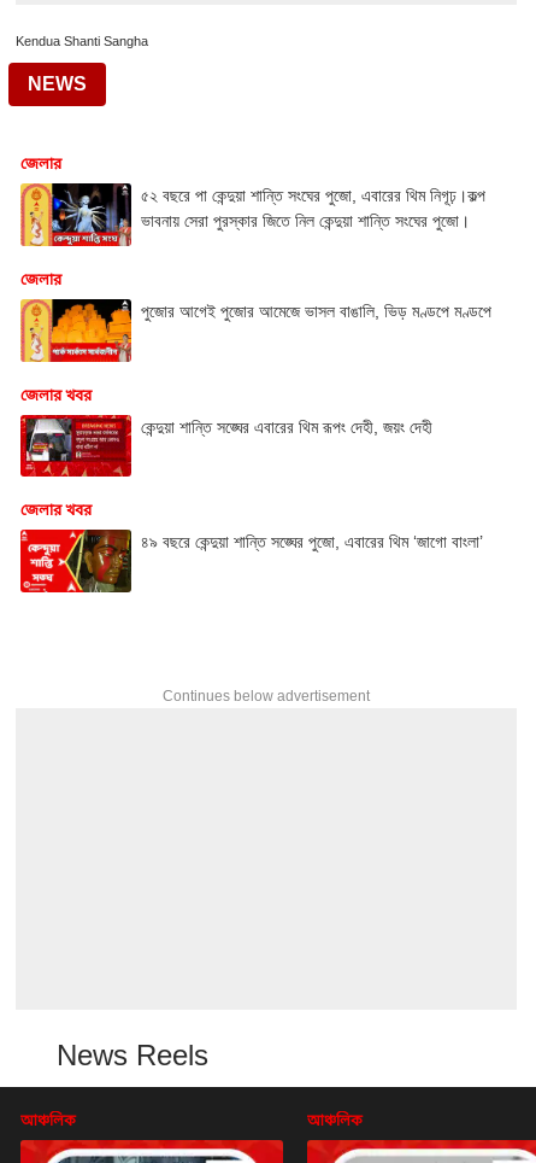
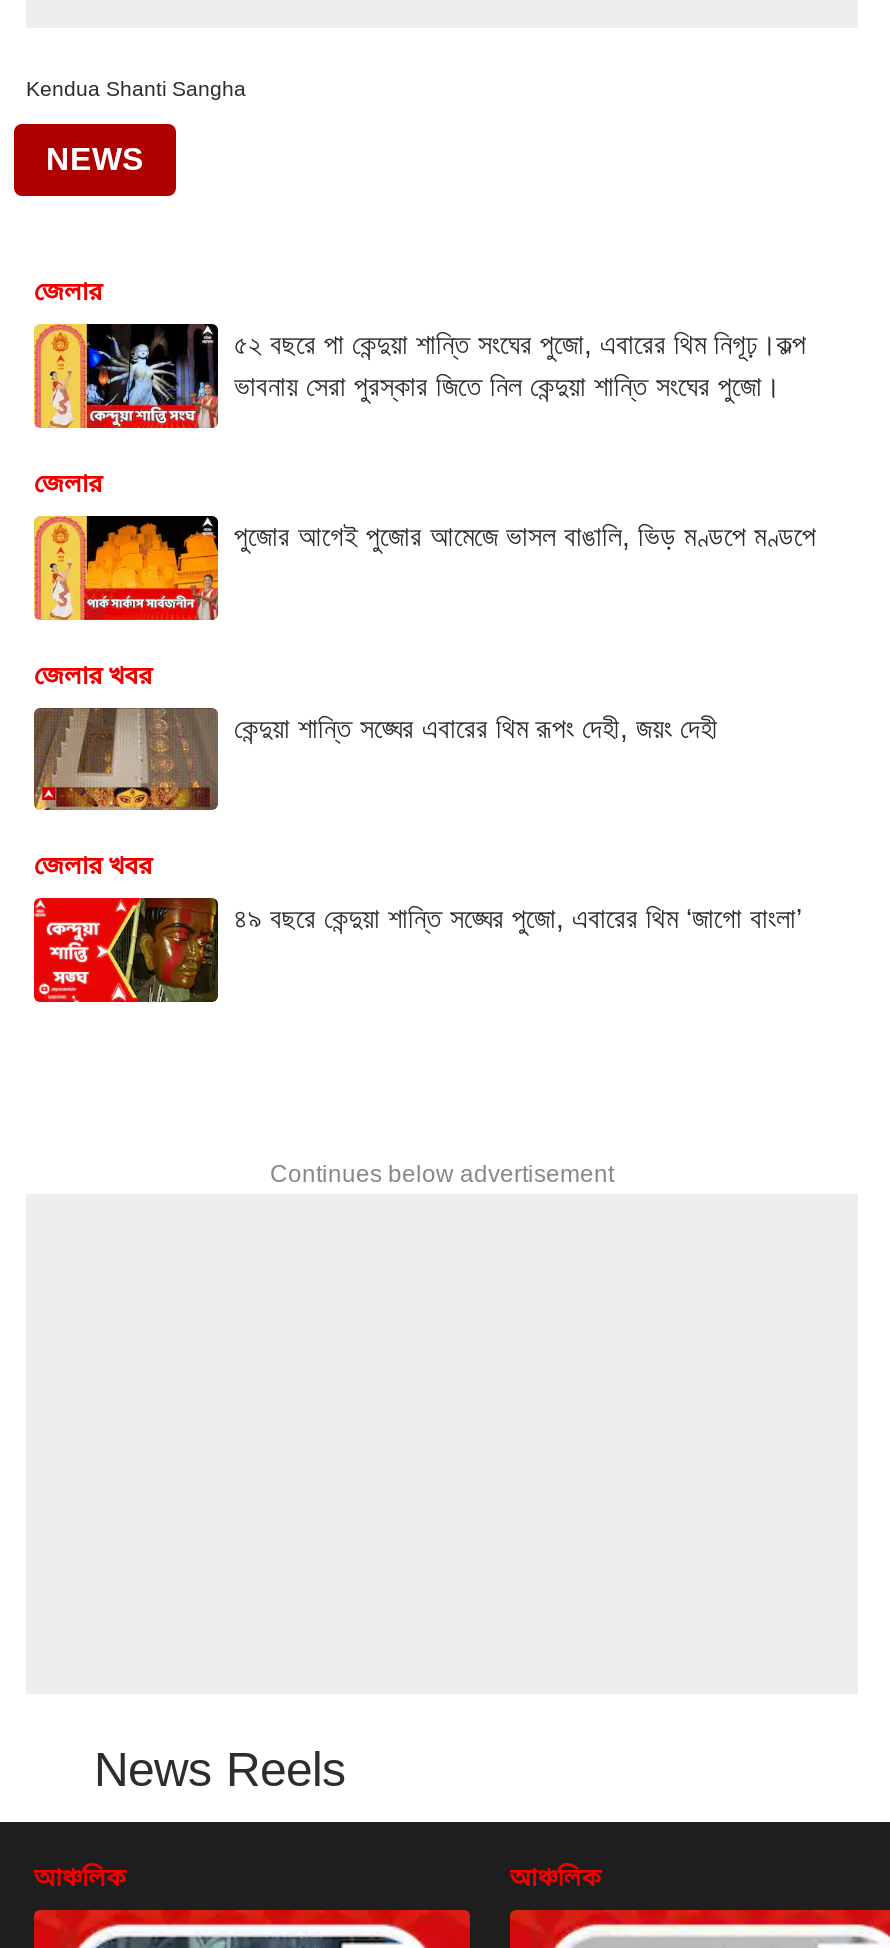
- [image]
+ [image]
